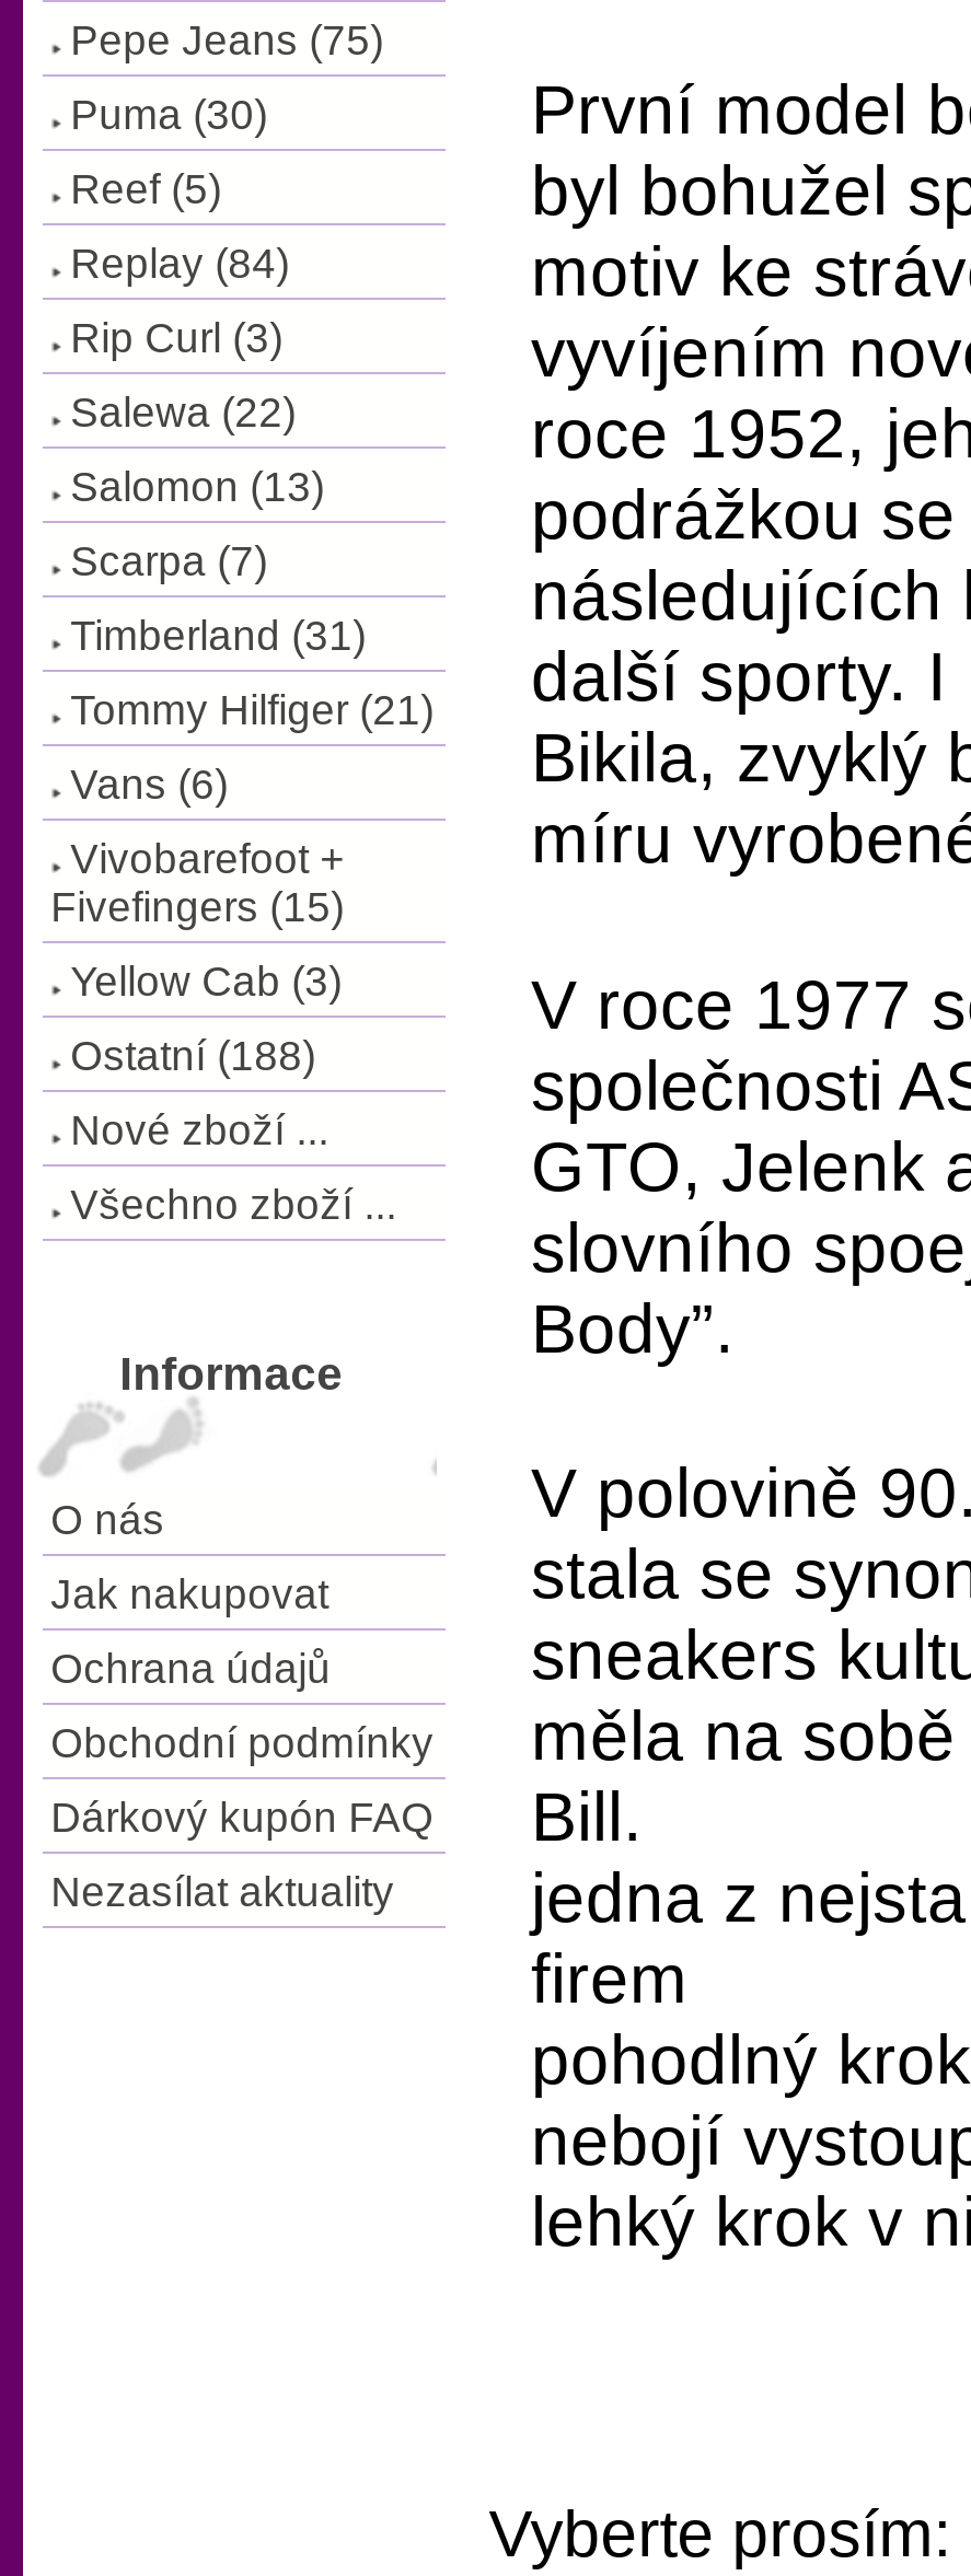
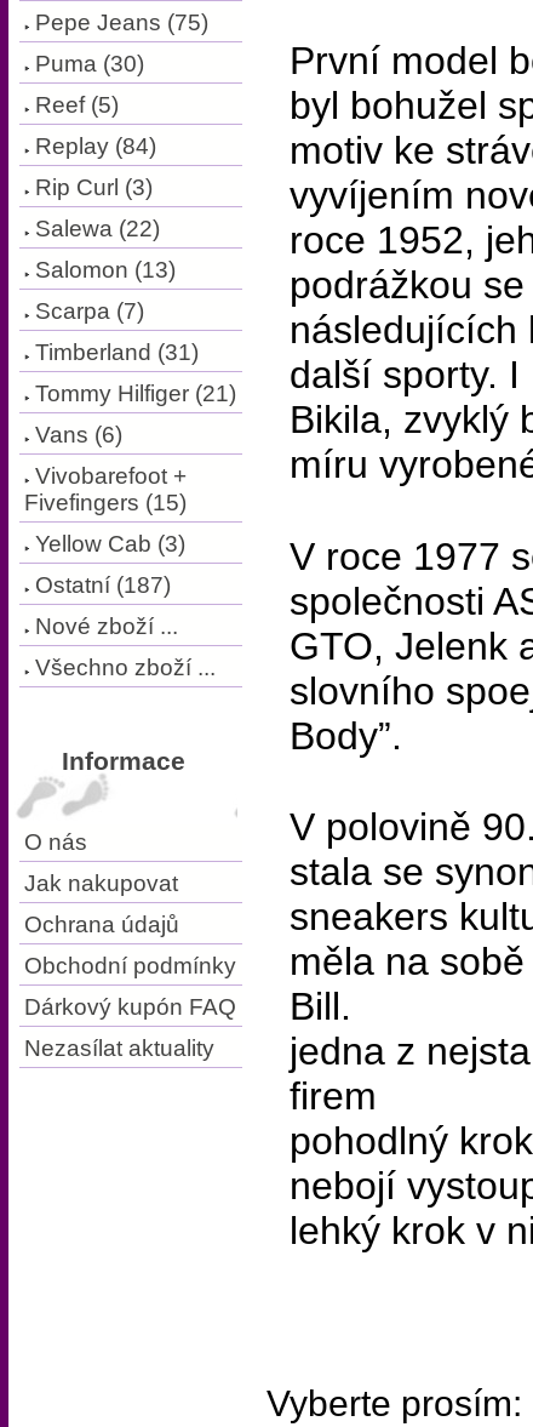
- Ostatní (188)
+ Ostatní (187)
